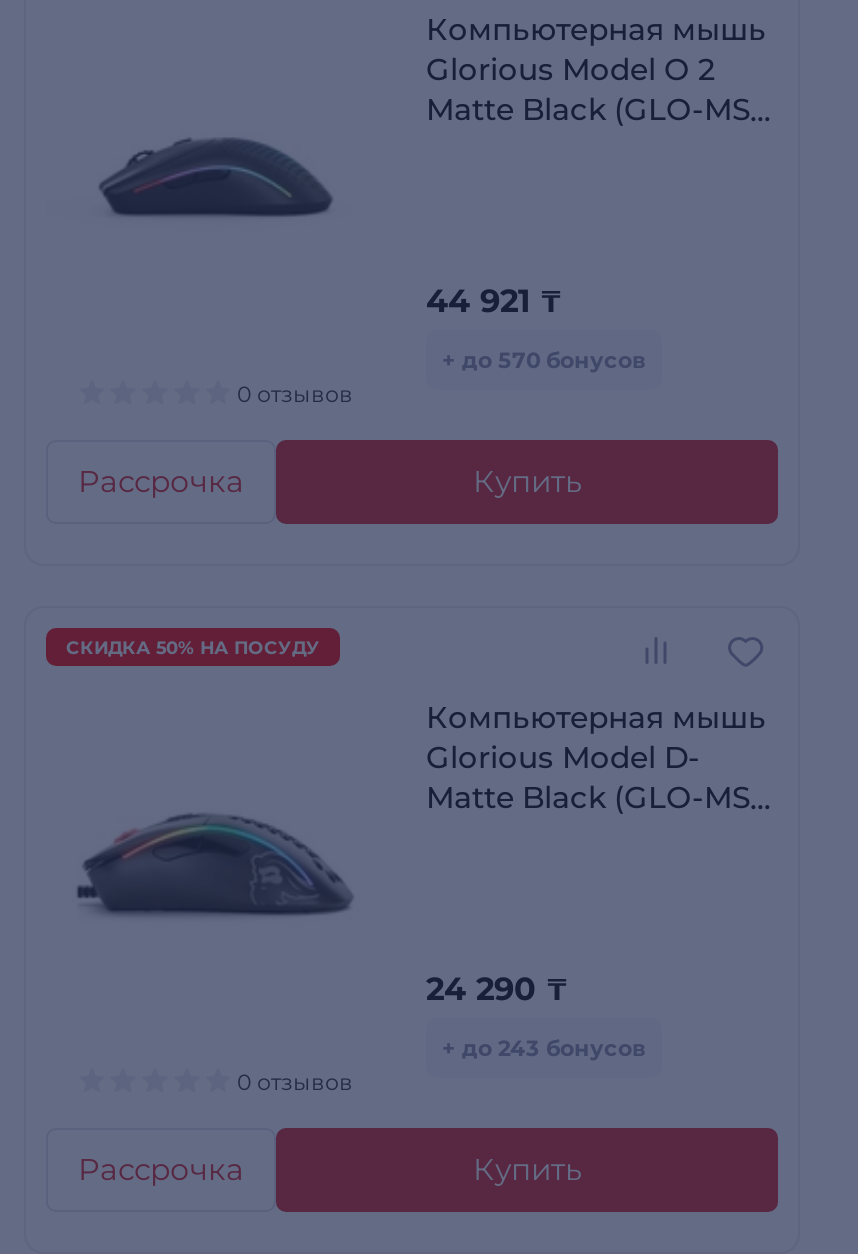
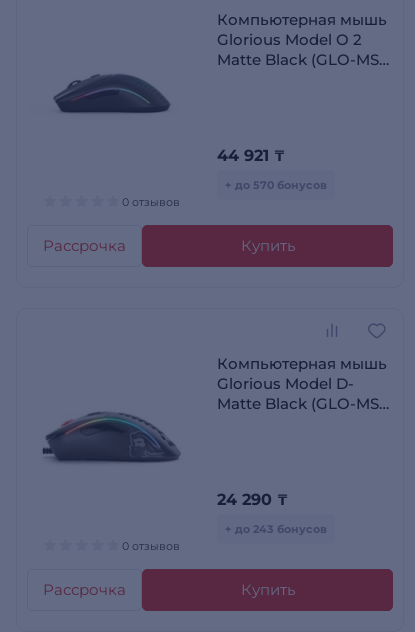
- СКИДКА 50% НА ПОСУДУ
